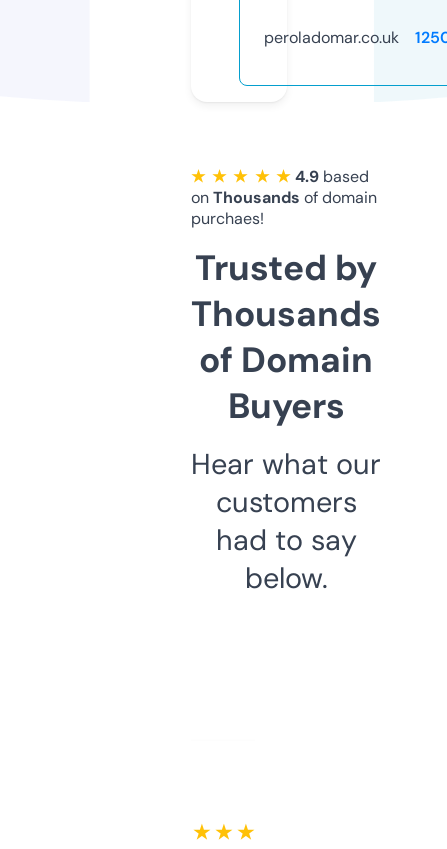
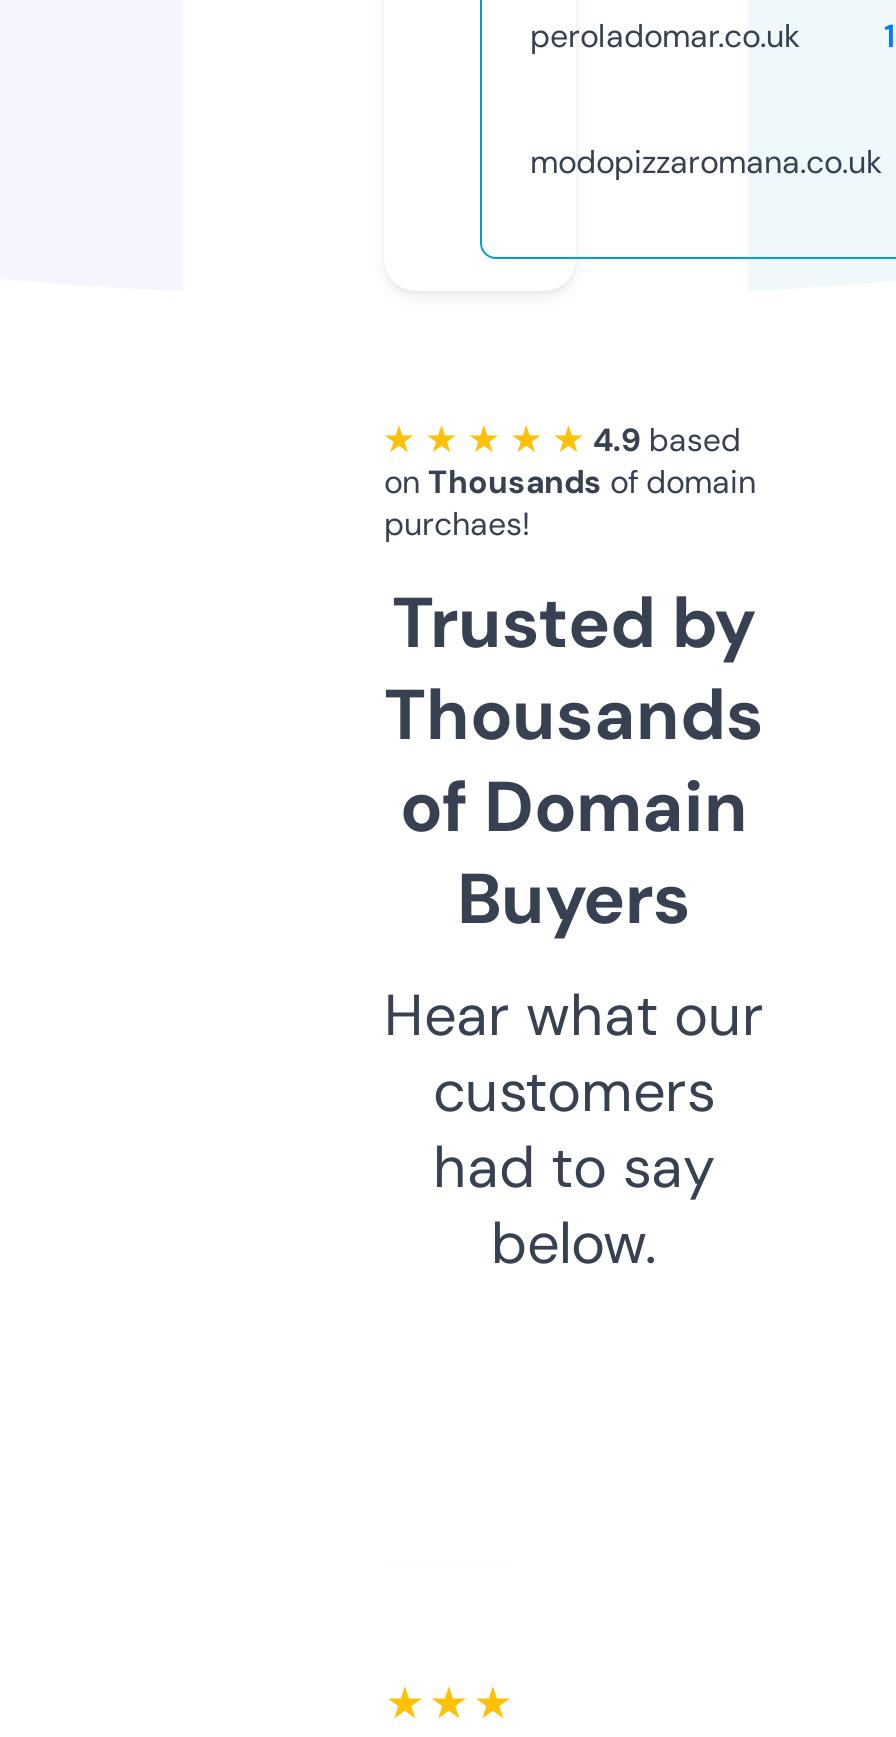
+ modopizzaromana.co.uk

moved down: on Thousands of domain | purchaes! | Trusted by | ... | had to say | below.
